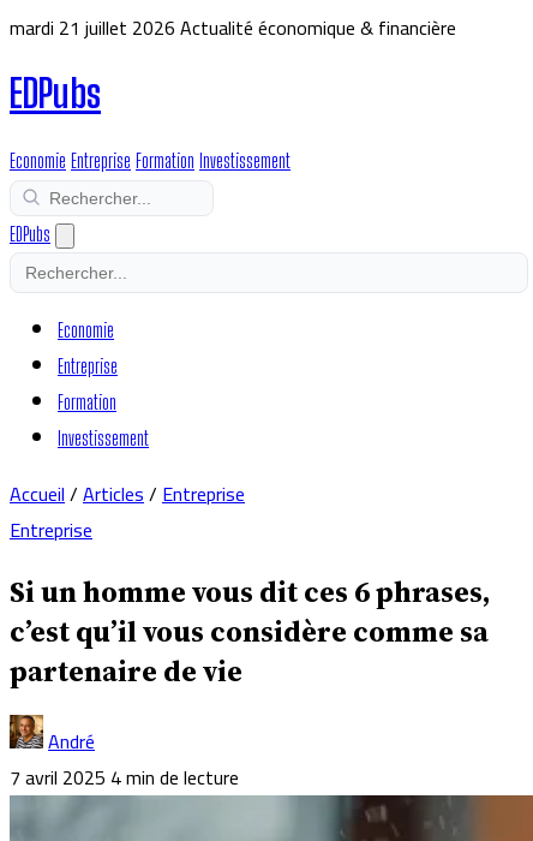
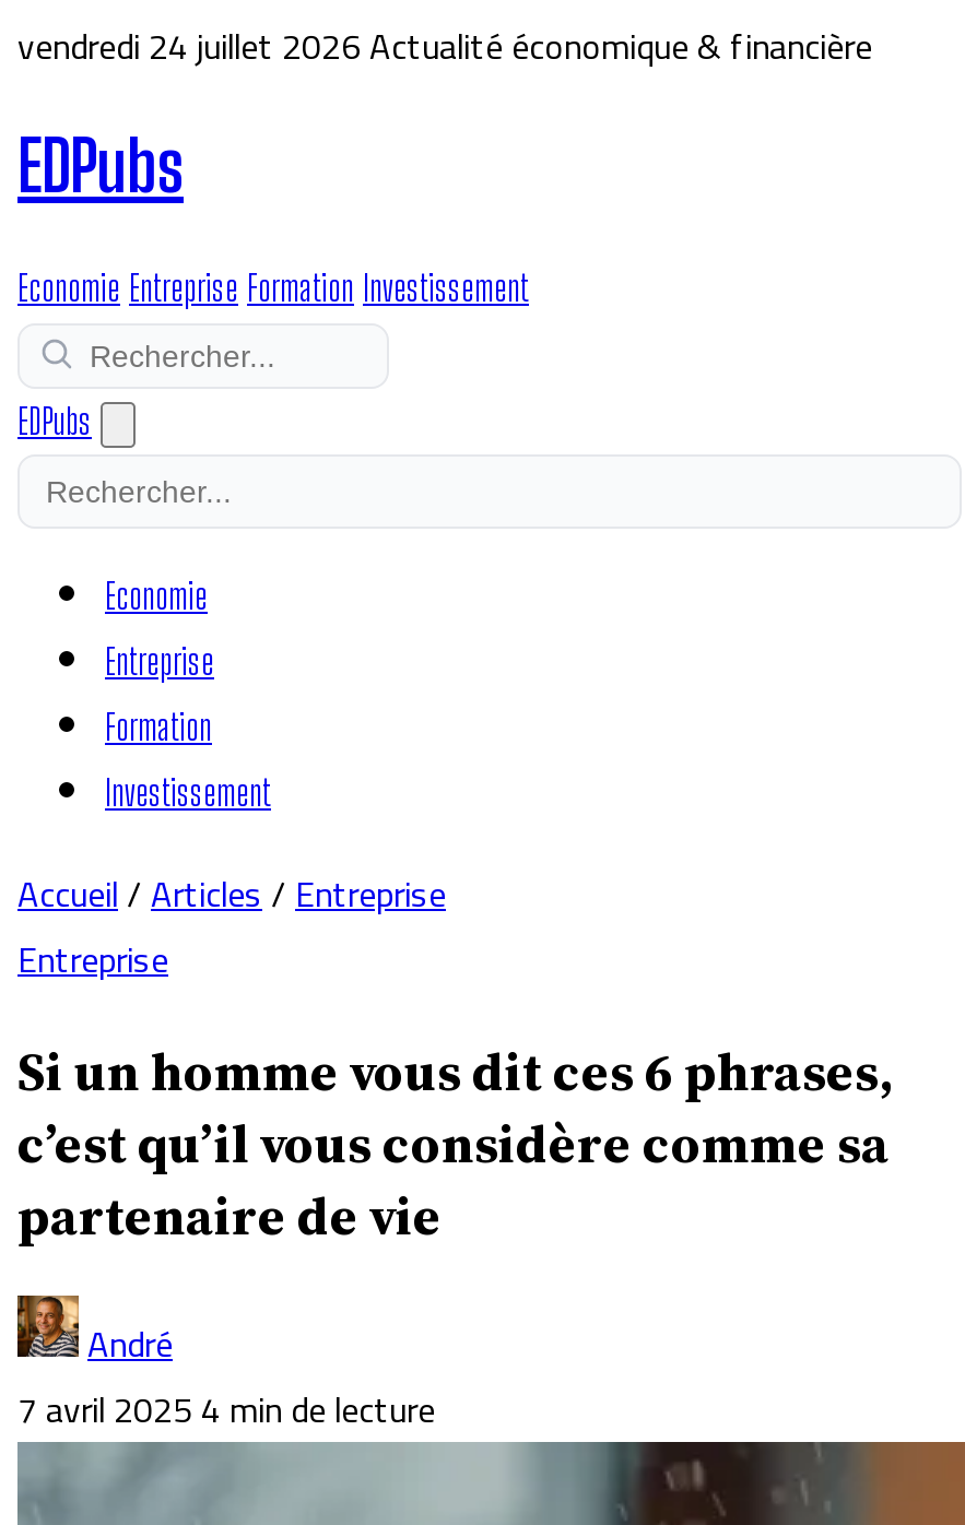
- mardi 21 juillet 2026 Actualité économique & financière
+ vendredi 24 juillet 2026 Actualité économique & financière
